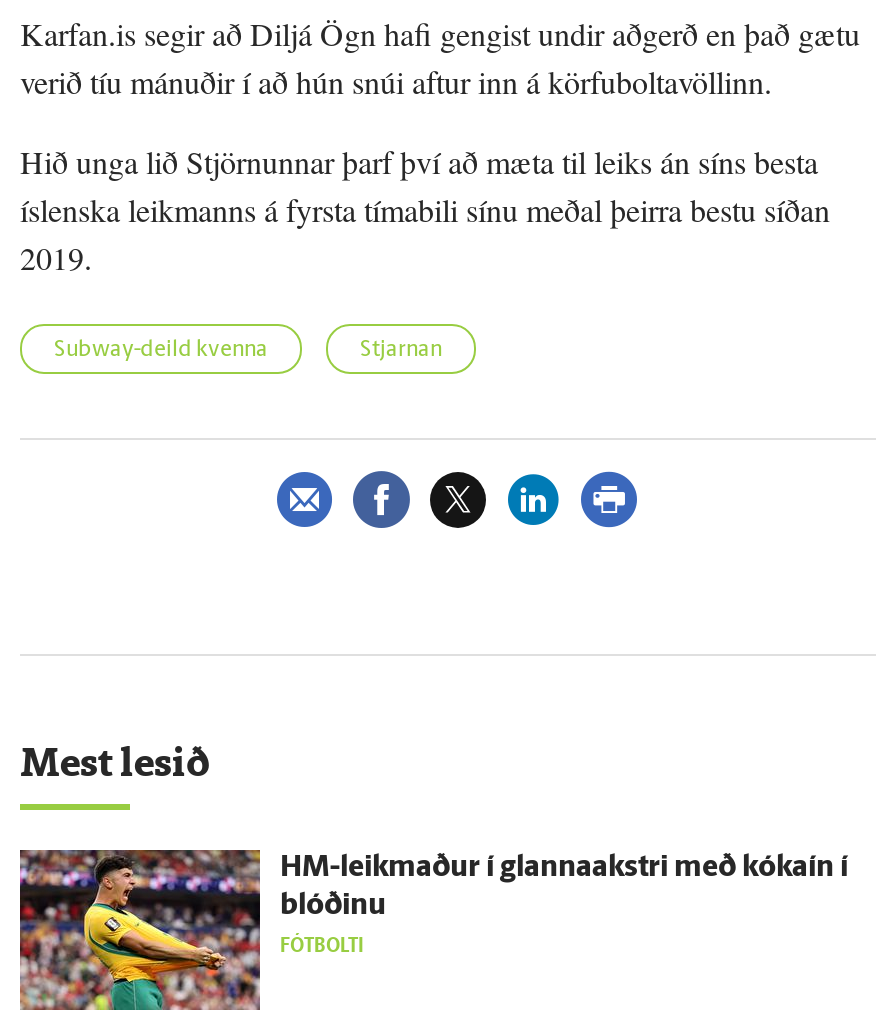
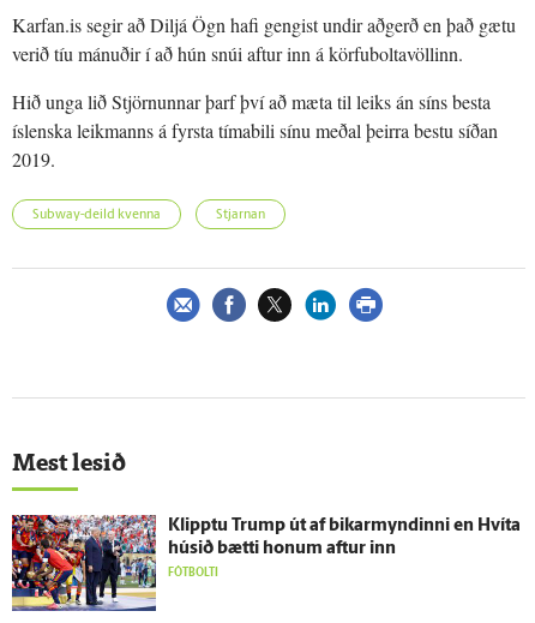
- [image]
- HM-leikmaður í glannaakstri með kókaín í
- blóðinu
+ [image]
+ Klipptu Trump út af bikarmyndinni en Hvíta
+ húsið bætti honum aftur inn
